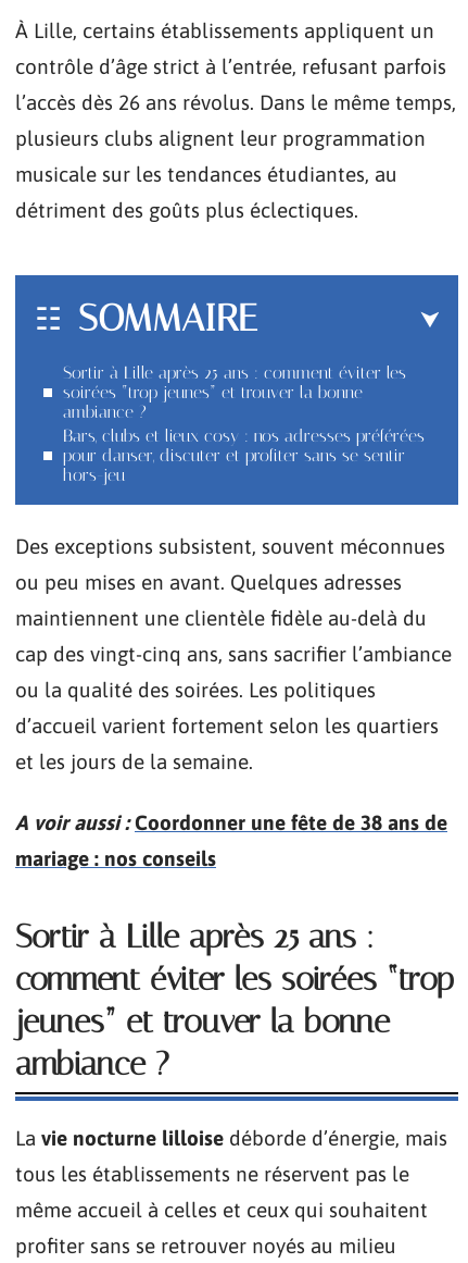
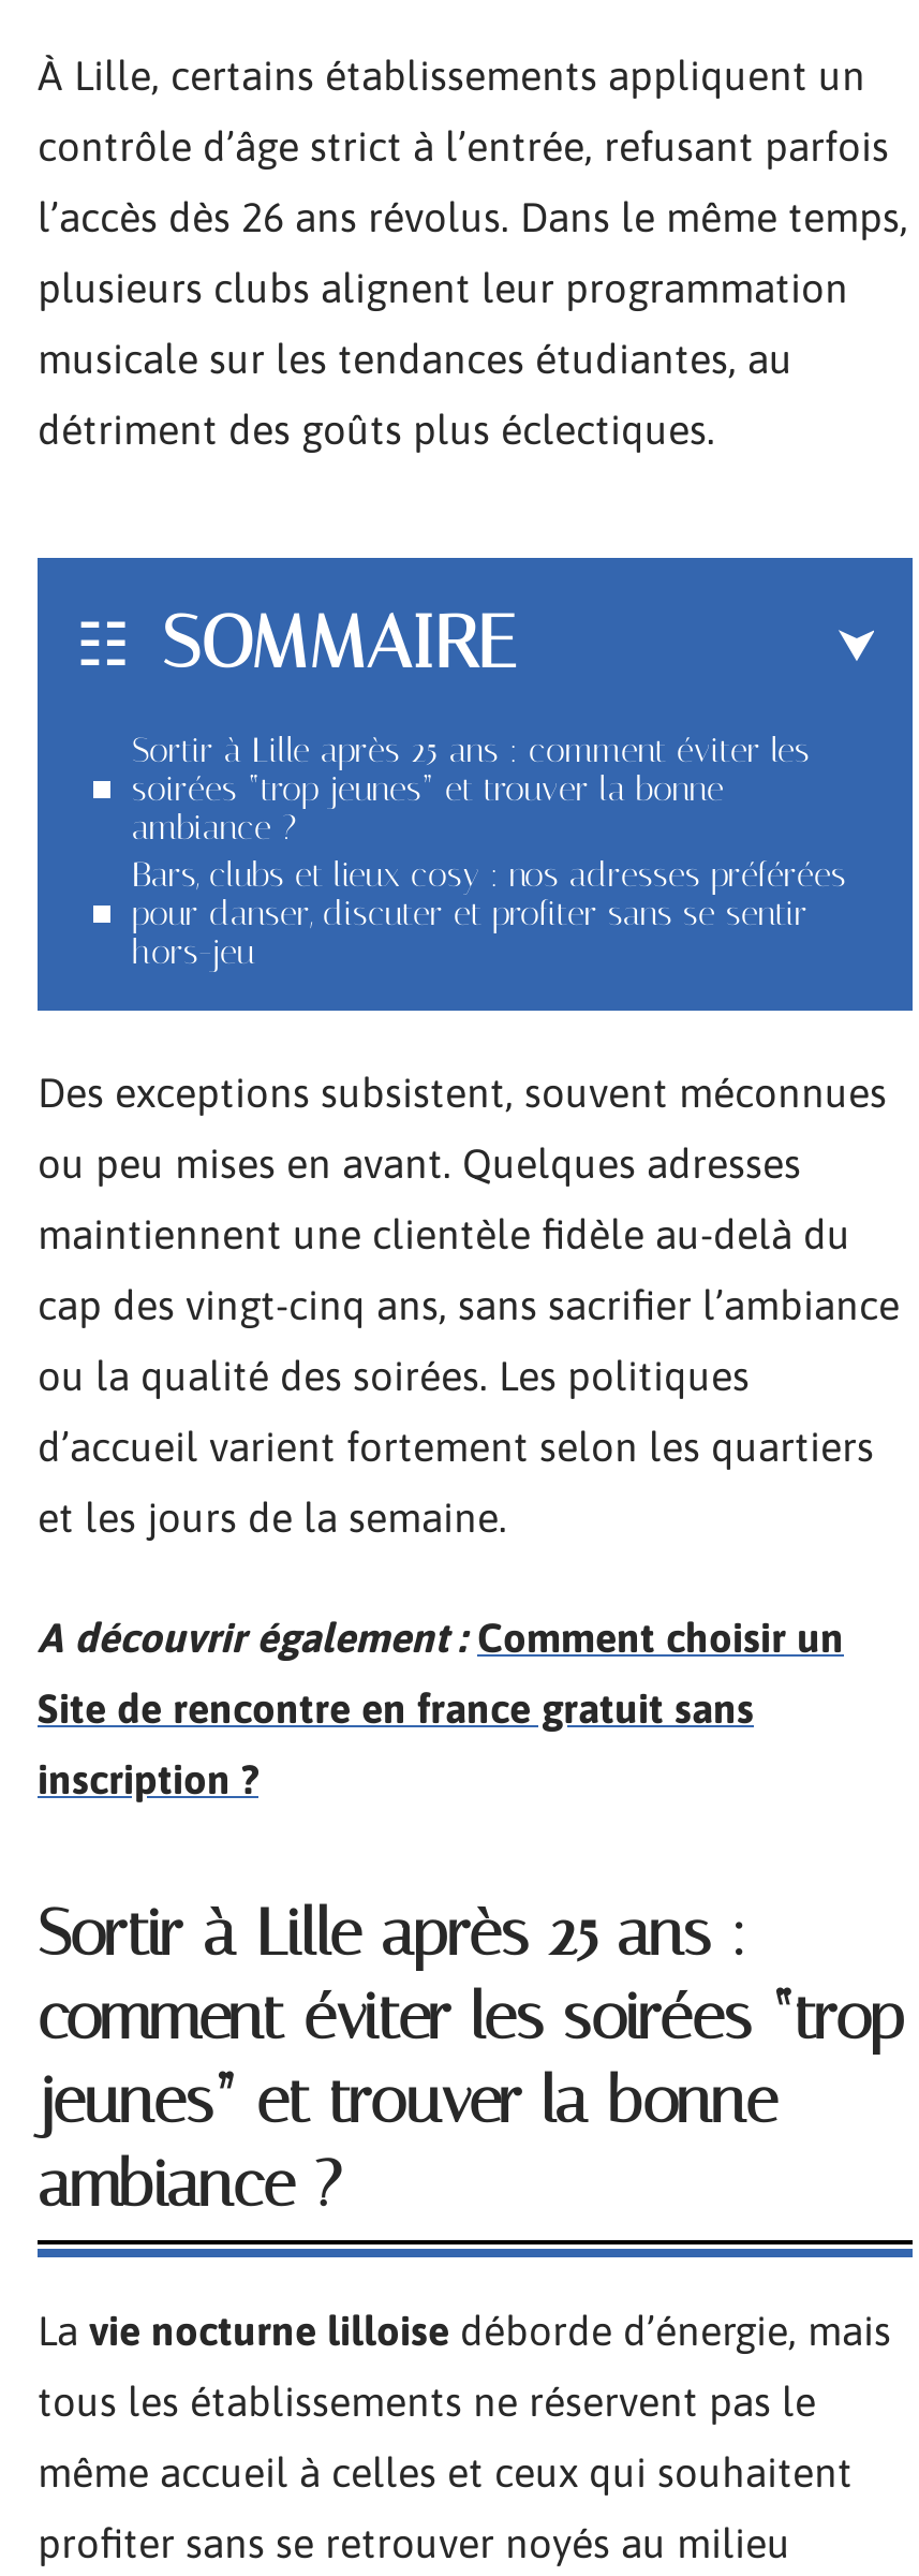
- A voir aussi : Coordonner une fête de 38 ans de
- mariage : nos conseils
+ A découvrir également : Comment choisir un
+ Site de rencontre en france gratuit sans
+ inscription ?
